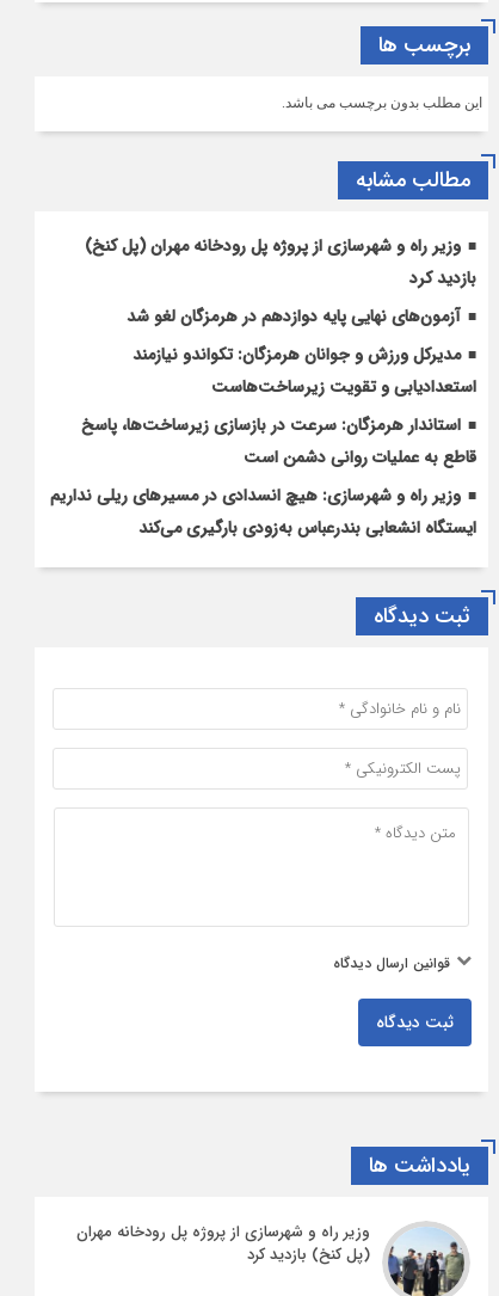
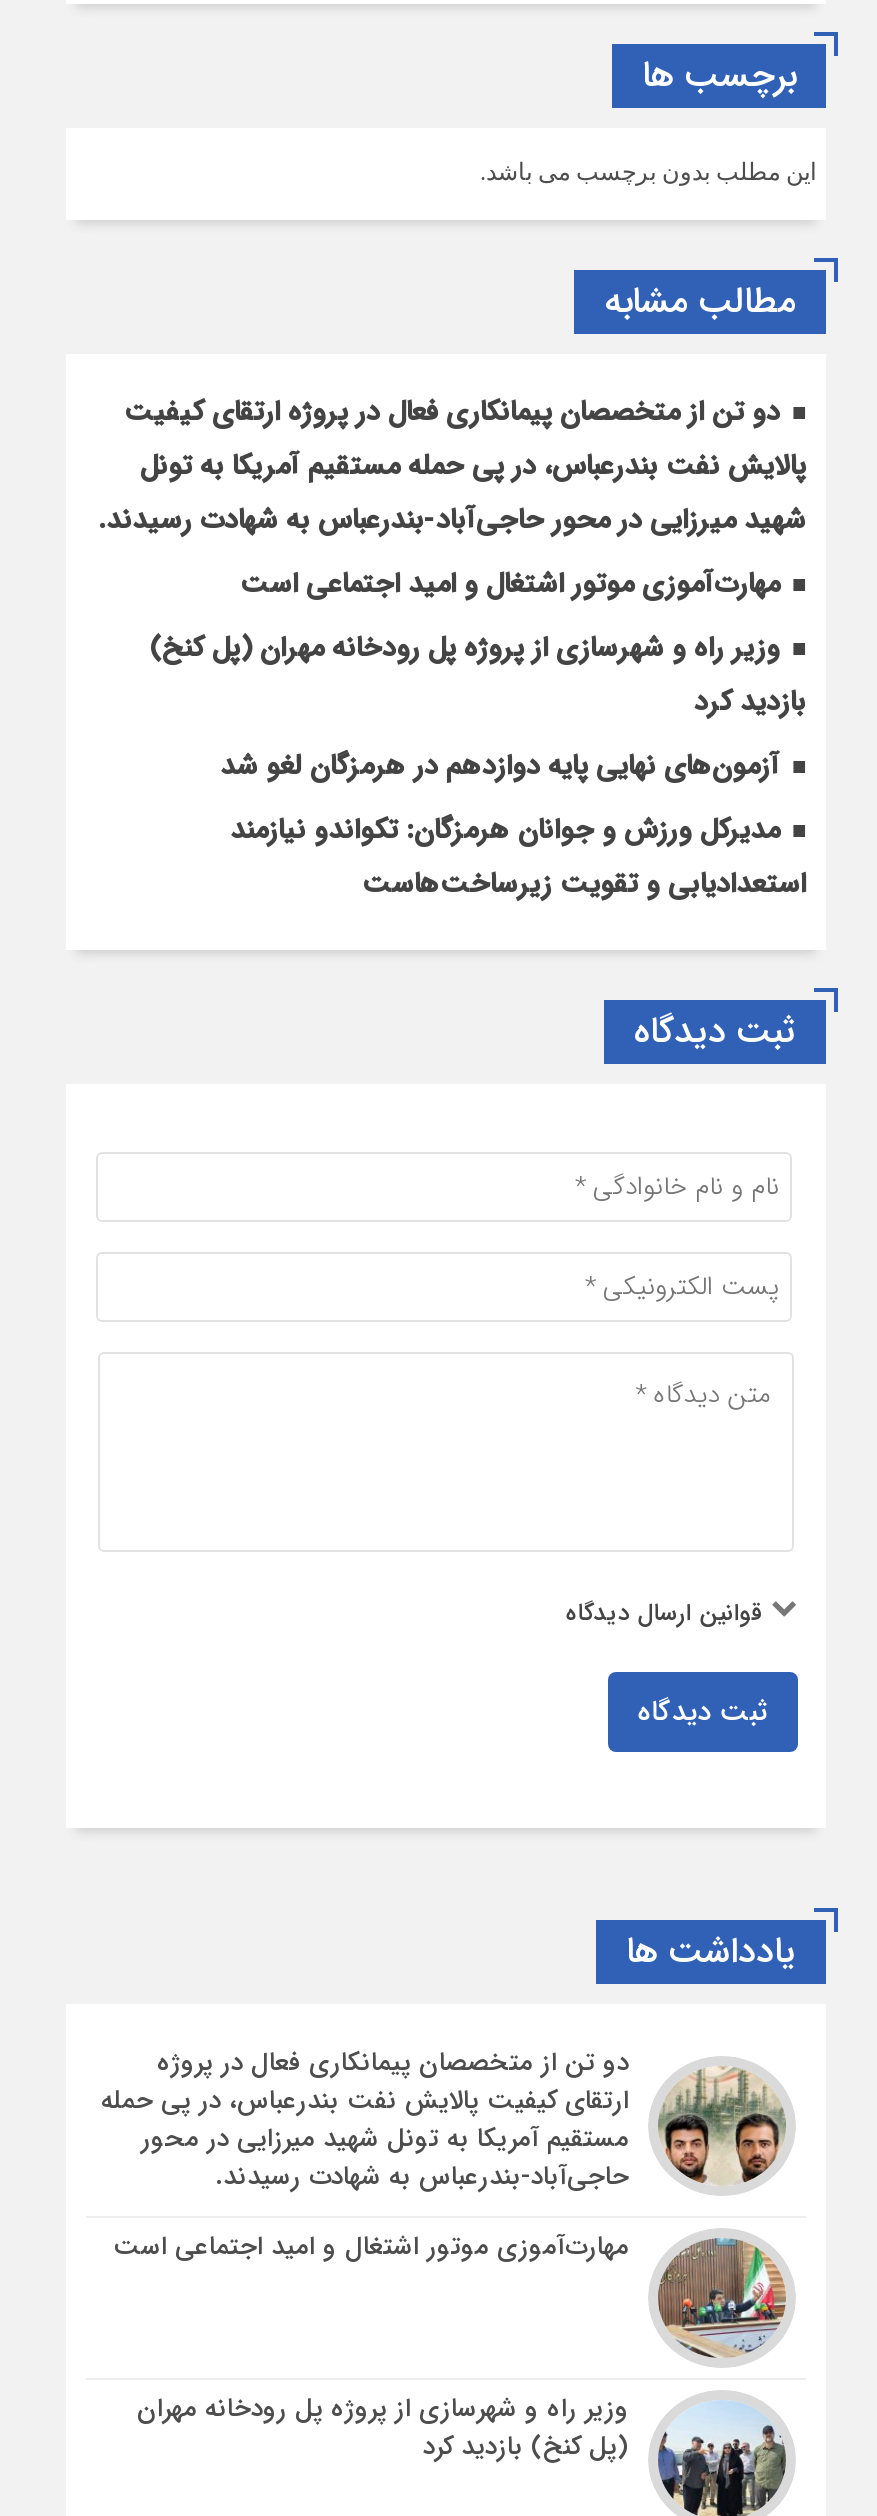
+ دو تن از متخصصان پیمانکاری فعال در پروژه ارتقای کیفیت
+ پالایش نفت بندرعباس، در پی حمله مستقیم آمریکا به تونل
+ شهید میرزایی در محور حاجی‌آباد-بندرعباس به شهادت رسیدند.
+ مهارت‌آموزی موتور اشتغال و امید اجتماعی است

- استاندار هرمزگان: سرعت در بازسازی زیرساخت‌ها، پاسخ
- قاطع به عملیات روانی دشمن است
- وزیر راه و شهرسازی: هیچ انسدادی در مسیرهای ریلی نداریم
- ایستگاه انشعابی بندرعباس به‌زودی بارگیری می‌کند

+ [image]
+ دو تن از متخصصان پیمانکاری فعال در پروژه
+ ارتقای کیفیت پالایش نفت بندرعباس، در پی حمله
+ مستقیم آمریکا به تونل شهید میرزایی در محور
+ حاجی‌آباد-بندرعباس به شهادت رسیدند.
+ مهارت‌آموزی موتور اشتغال و امید اجتماعی است

+ [image]
